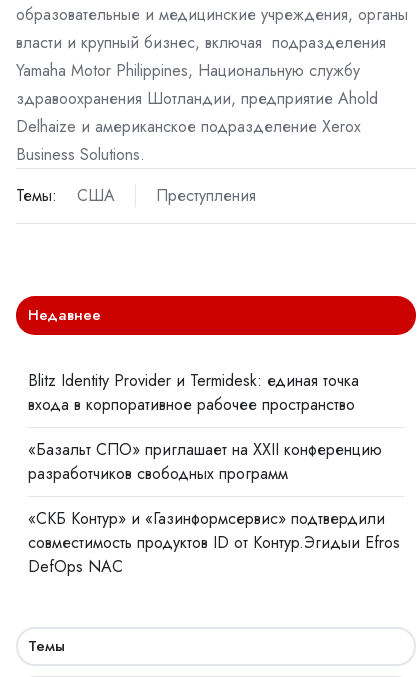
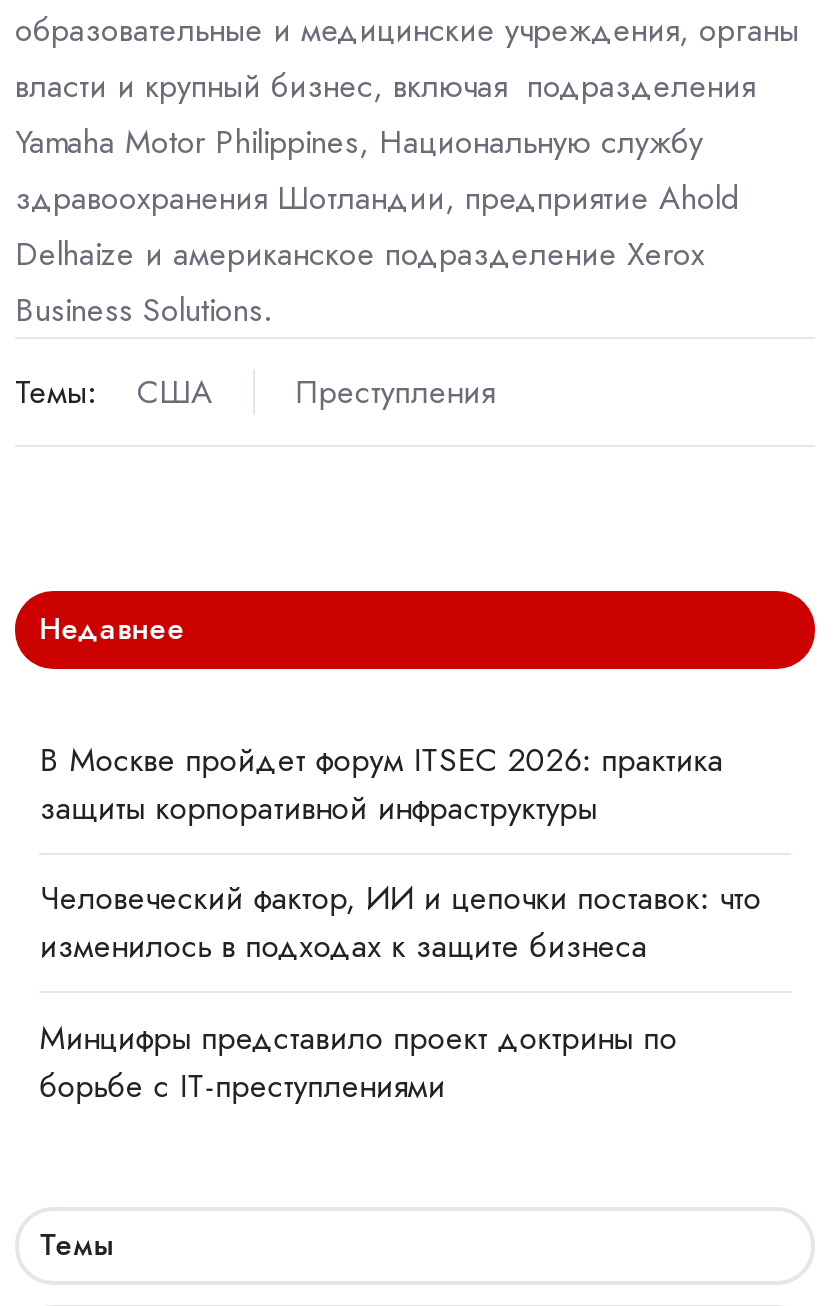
- Blitz Identity Provider и Termidesk: единая точка
- входа в корпоративное рабочее пространство
+ В Москве пройдет форум ITSEC 2026: практика
+ защиты корпоративной инфраструктуры

- «Базальт СПО» приглашает на XXII конференцию
- разработчиков свободных программ
+ Человеческий фактор, ИИ и цепочки поставок: что
+ изменилось в подходах к защите бизнеса

- «СКБ Контур» и «Газинформсервис» подтвердили
- совместимость продуктов ID от Контур.Эгидыи Efros
- DefOps NAC
+ Минцифры представило проект доктрины по
+ борьбе с IT-преступлениями
